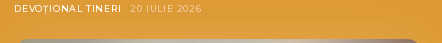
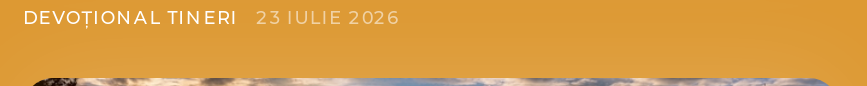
- DEVOȚIONAL TINERI 20 IULIE 2026
+ DEVOȚIONAL TINERI 23 IULIE 2026
